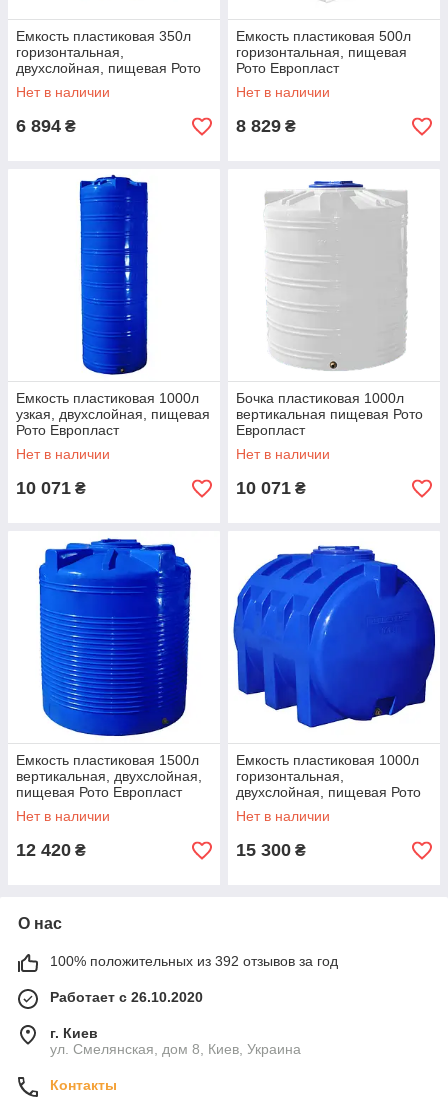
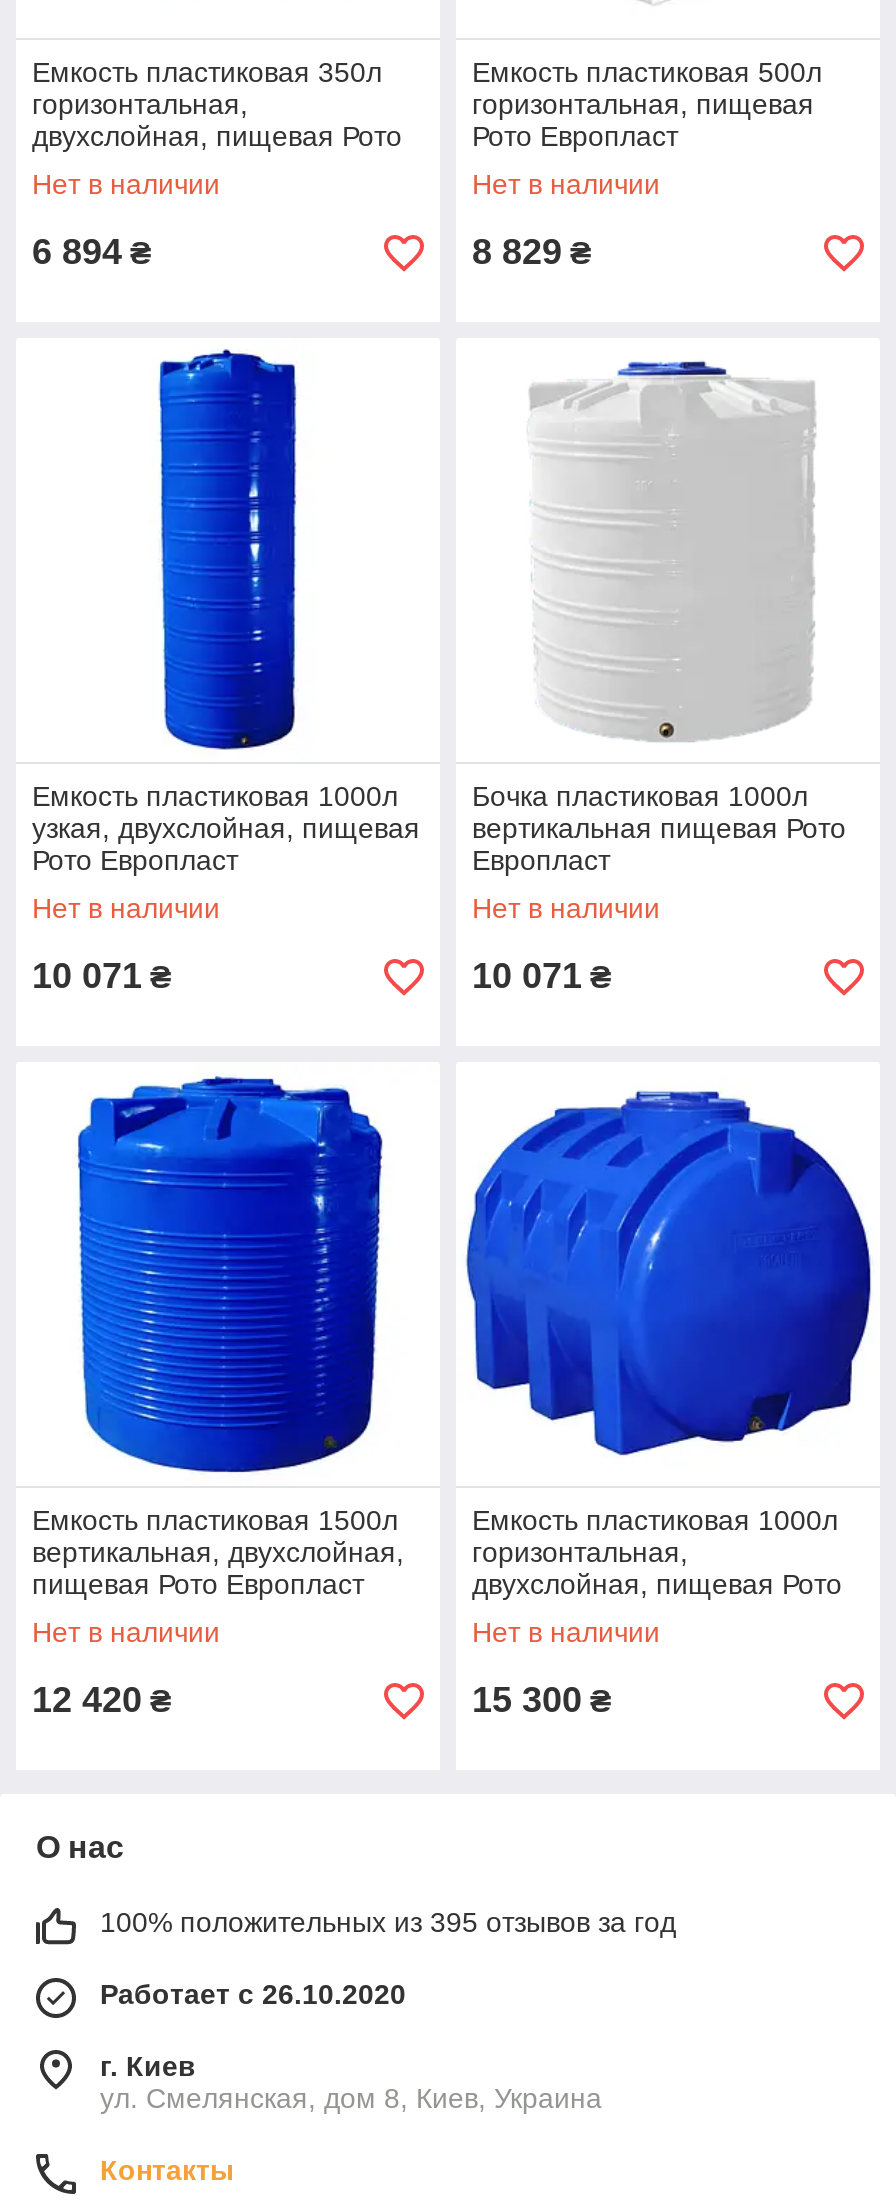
- 100% положительных из 392 отзывов за год
+ 100% положительных из 395 отзывов за год
